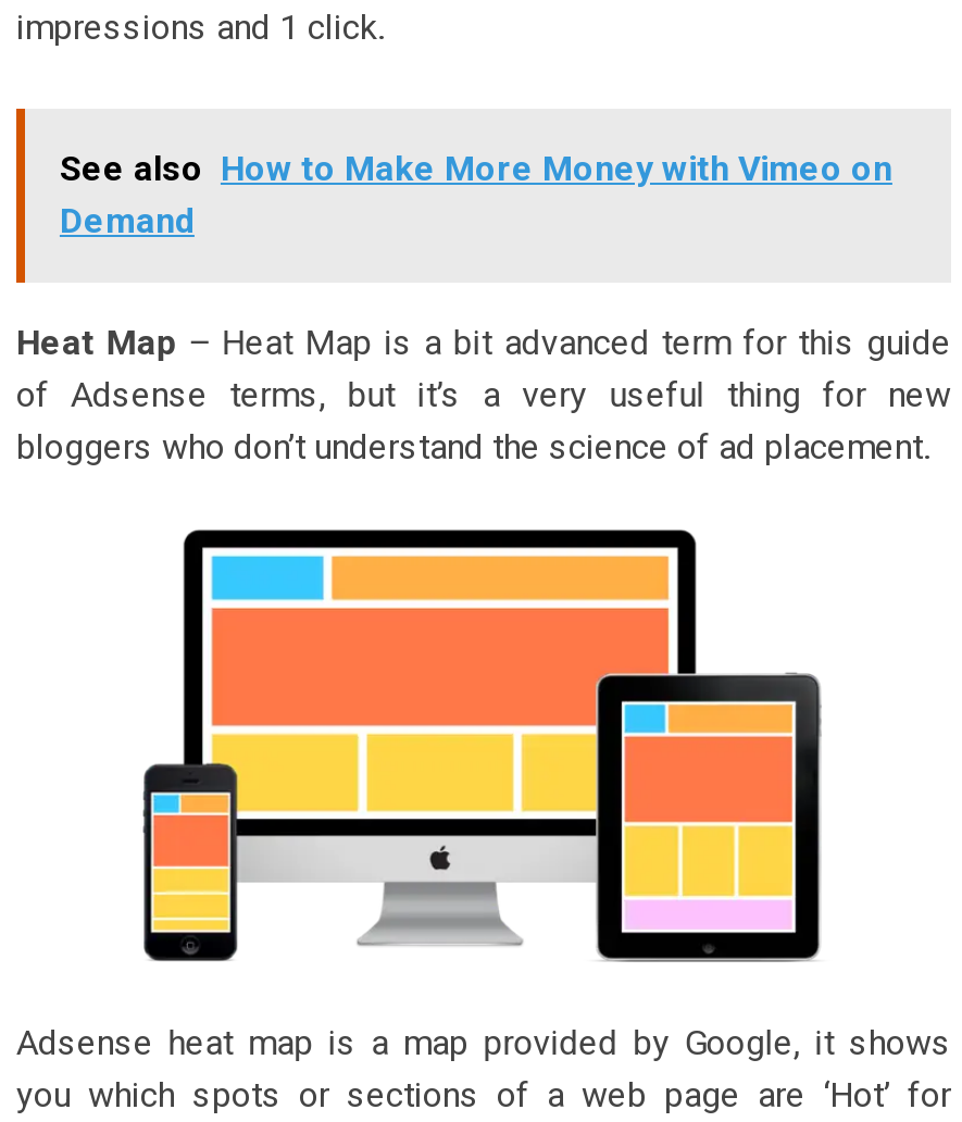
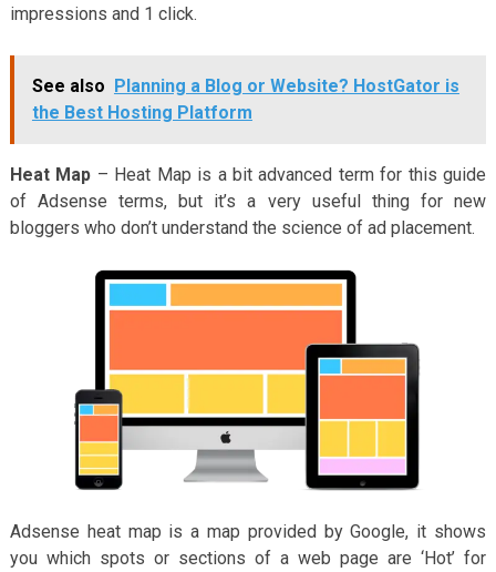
- See also How to Make More Money with Vimeo on
- Demand
+ See also Planning a Blog or Website? HostGator is
+ the Best Hosting Platform
